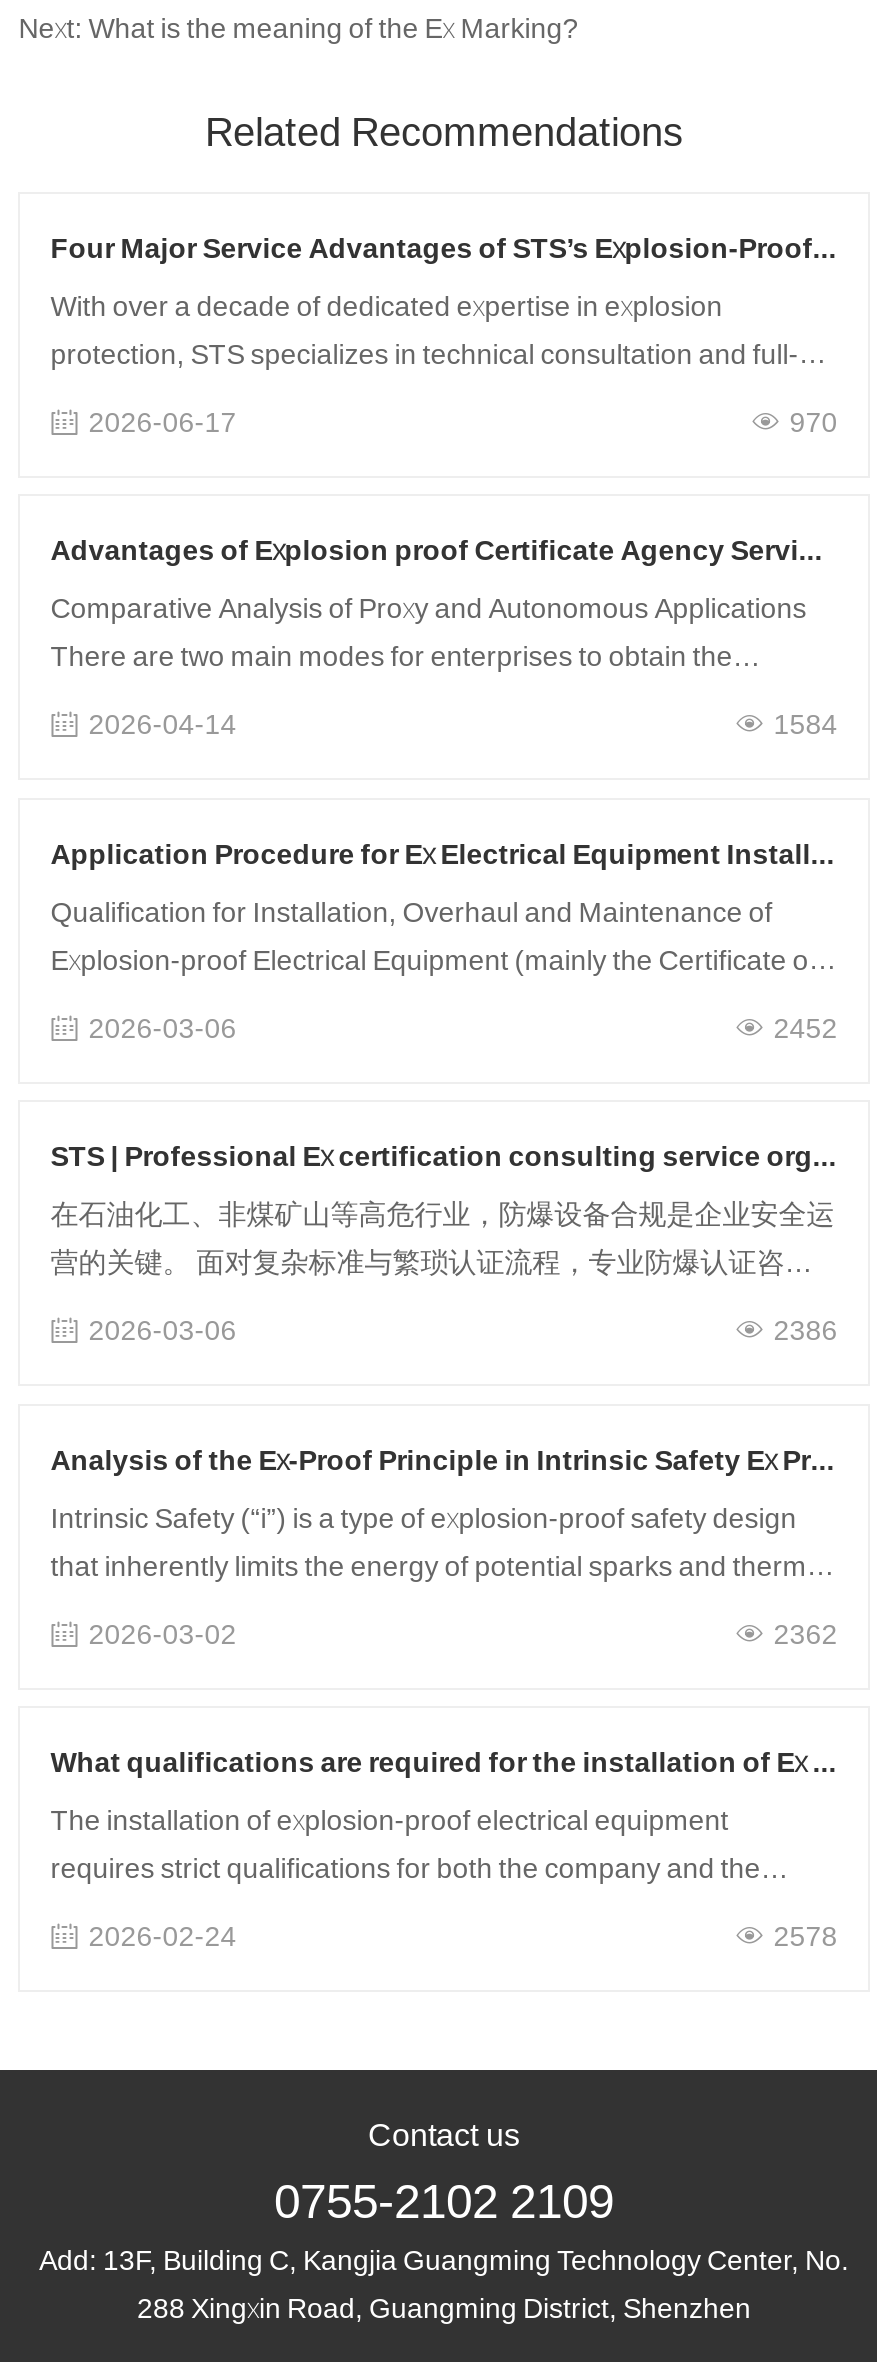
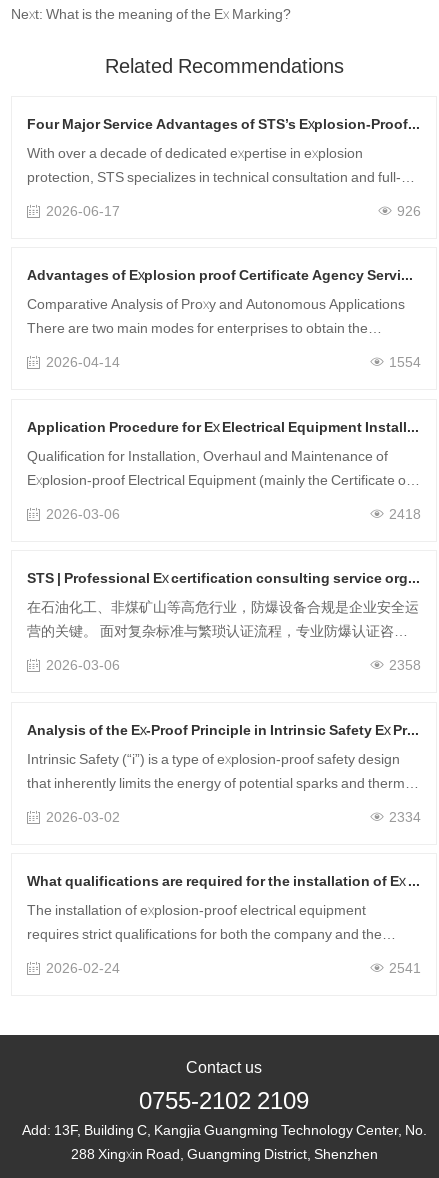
- 970
+ 926

- 1584
+ 1554

- 2452
+ 2418

- 2386
+ 2358

- 2362
+ 2334

- 2578
+ 2541
